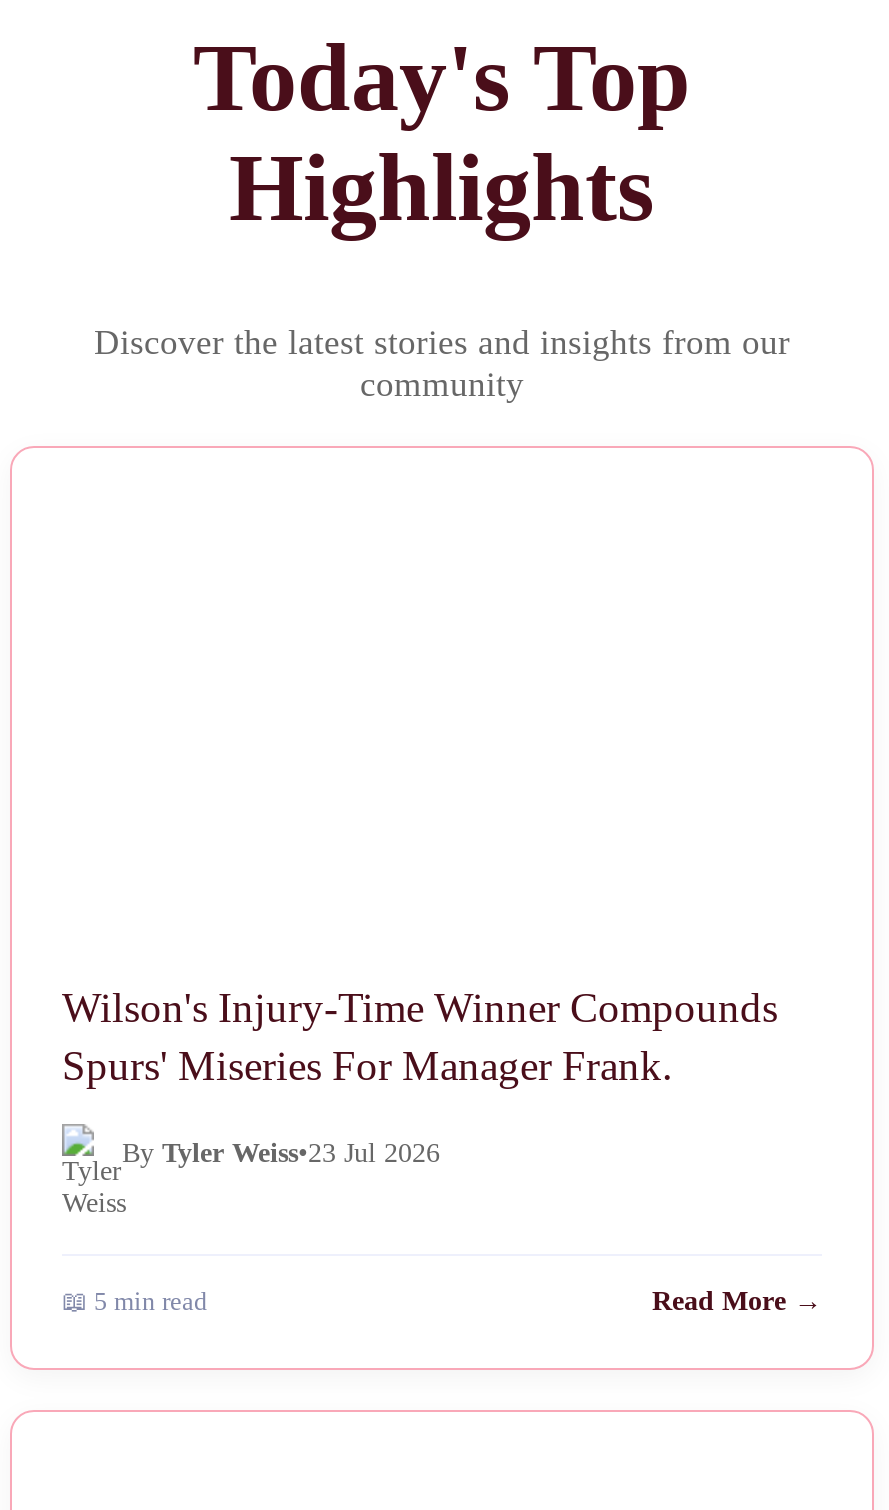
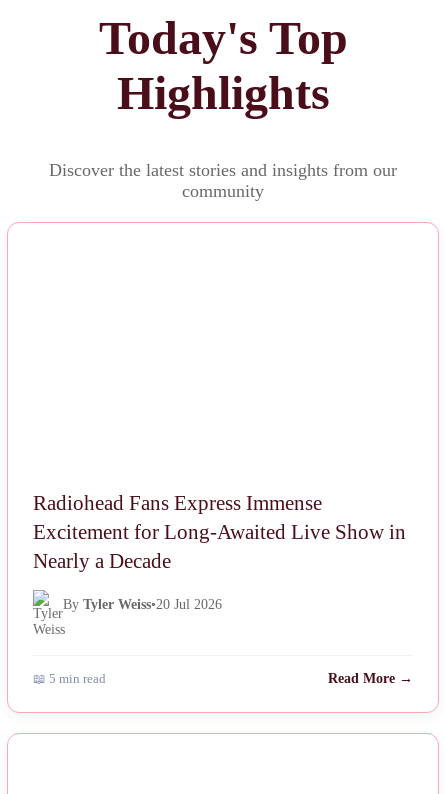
- Wilson's Injury-Time Winner Compounds
- Spurs' Miseries For Manager Frank.
+ Radiohead Fans Express Immense
+ Excitement for Long-Awaited Live Show in
+ Nearly a Decade

- By Tyler Weiss•23 Jul 2026
+ By Tyler Weiss•20 Jul 2026
